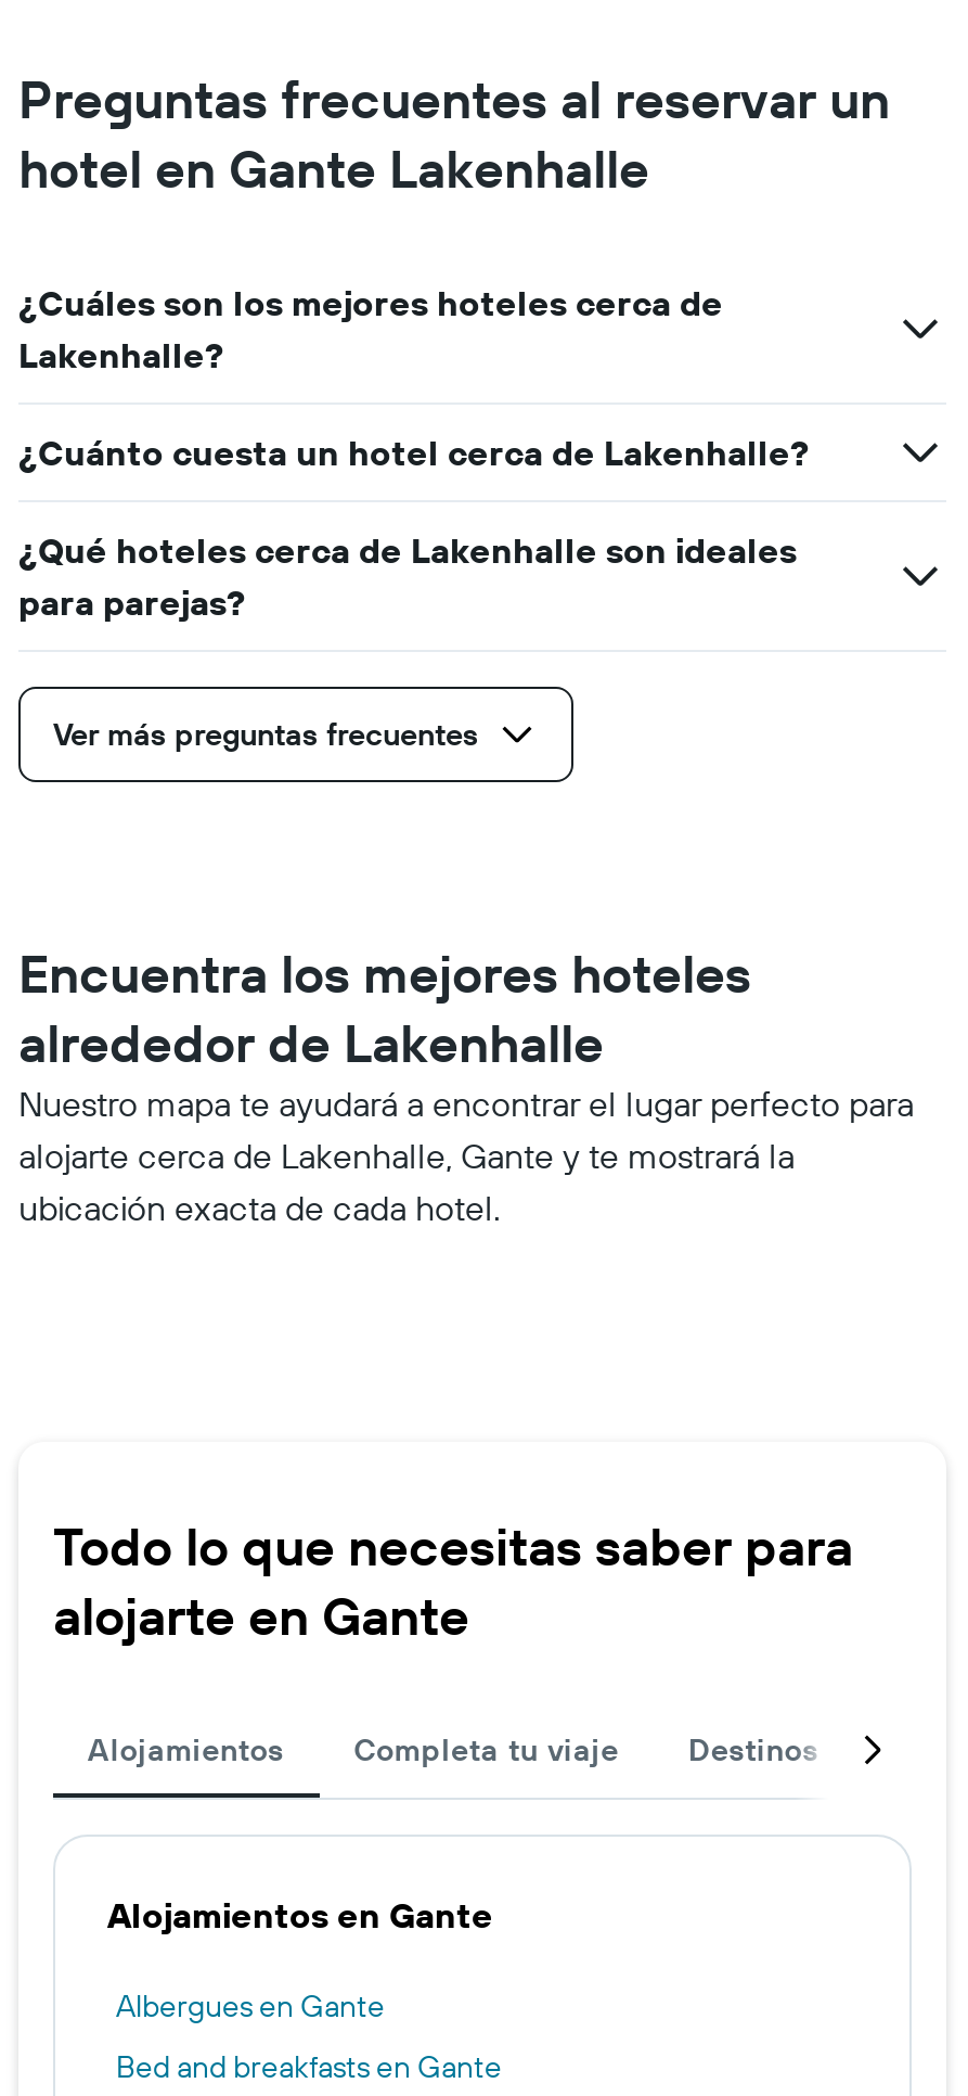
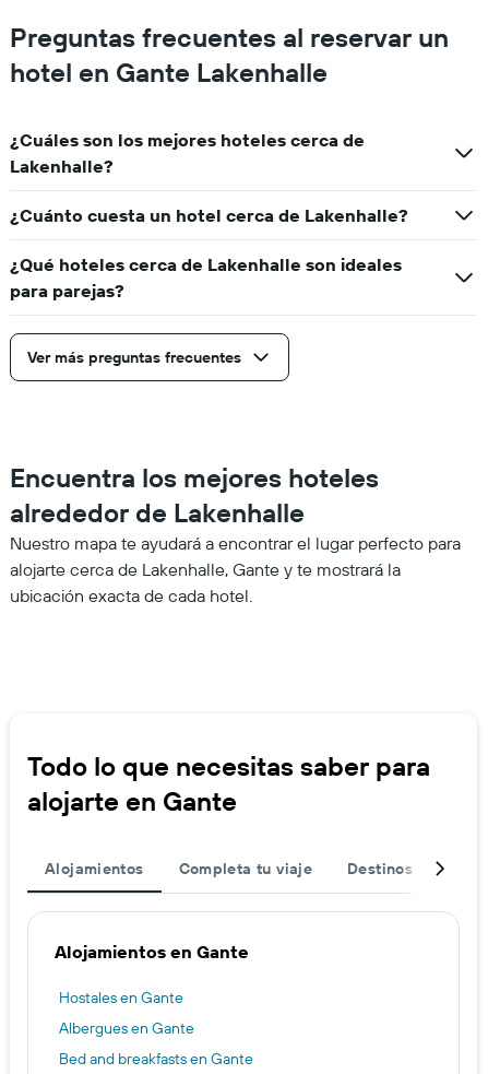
+ Hostales en Gante
